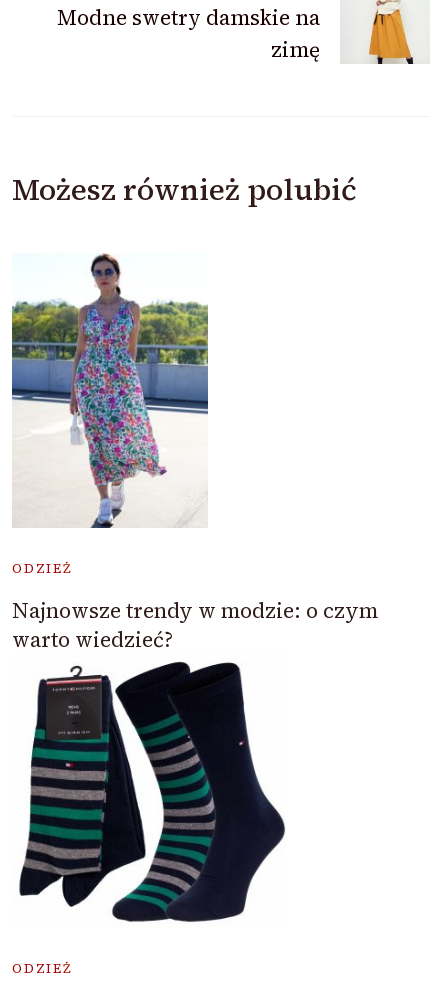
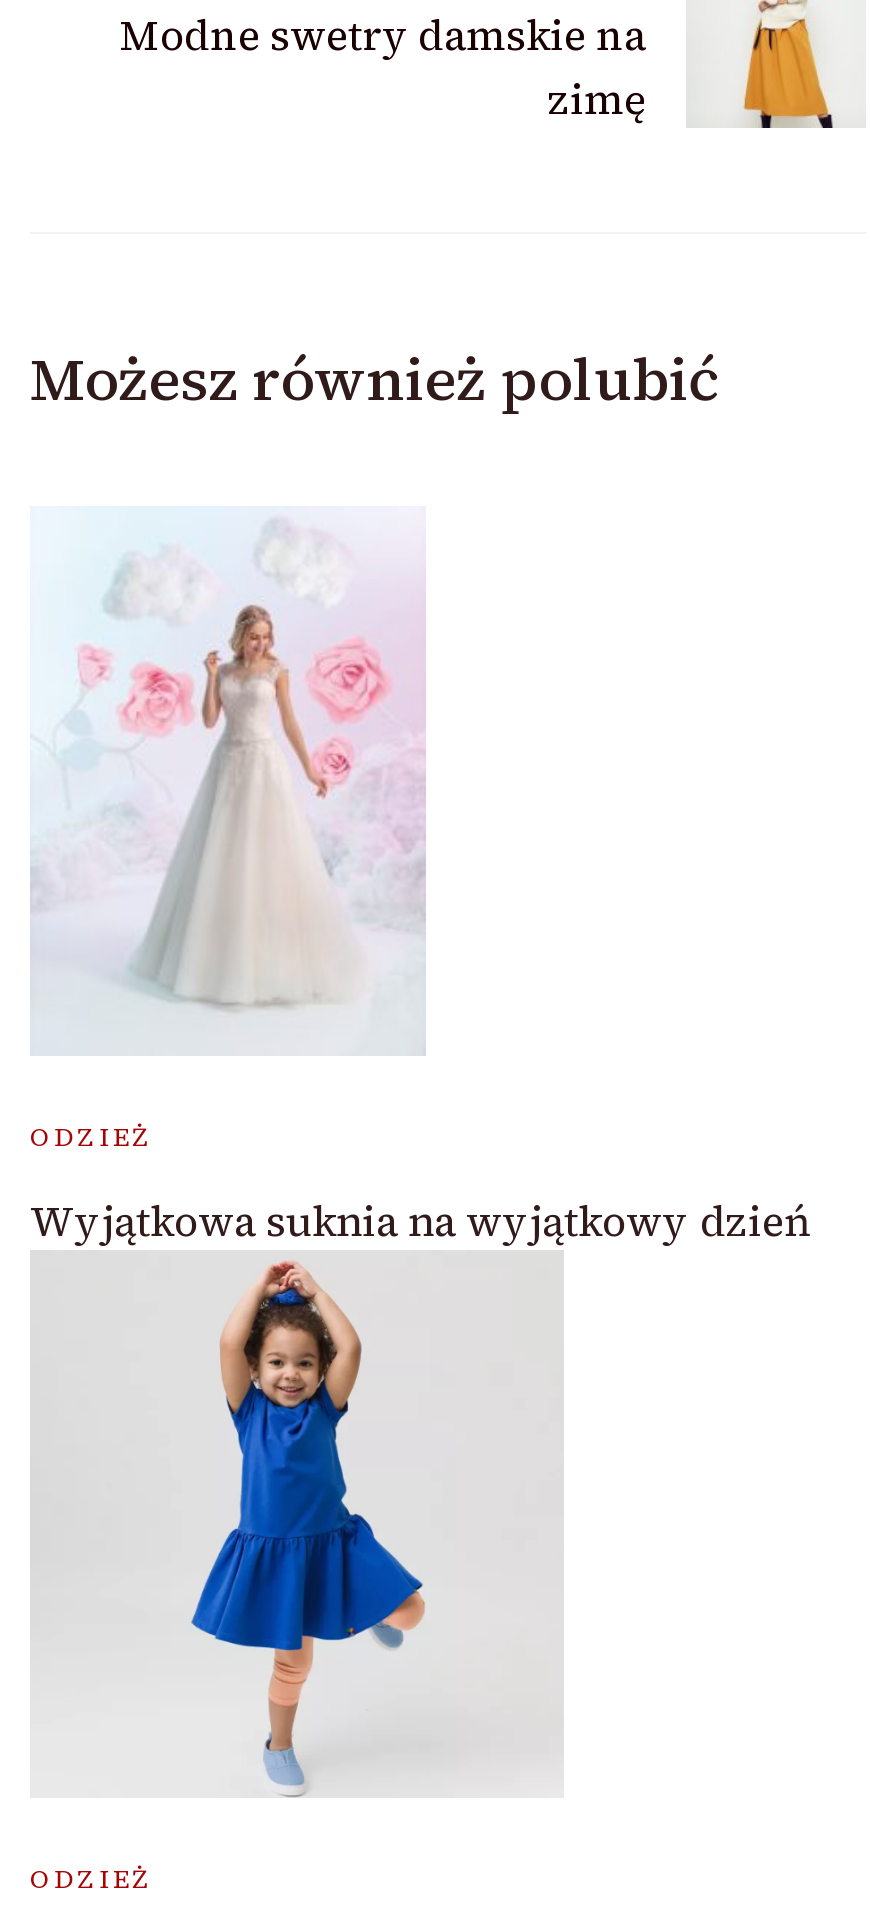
- [image]
+ [image]

- Najnowsze trendy w modzie: o czym
- warto wiedzieć?
+ Wyjątkowa suknia na wyjątkowy dzień

- [image]
+ [image]
